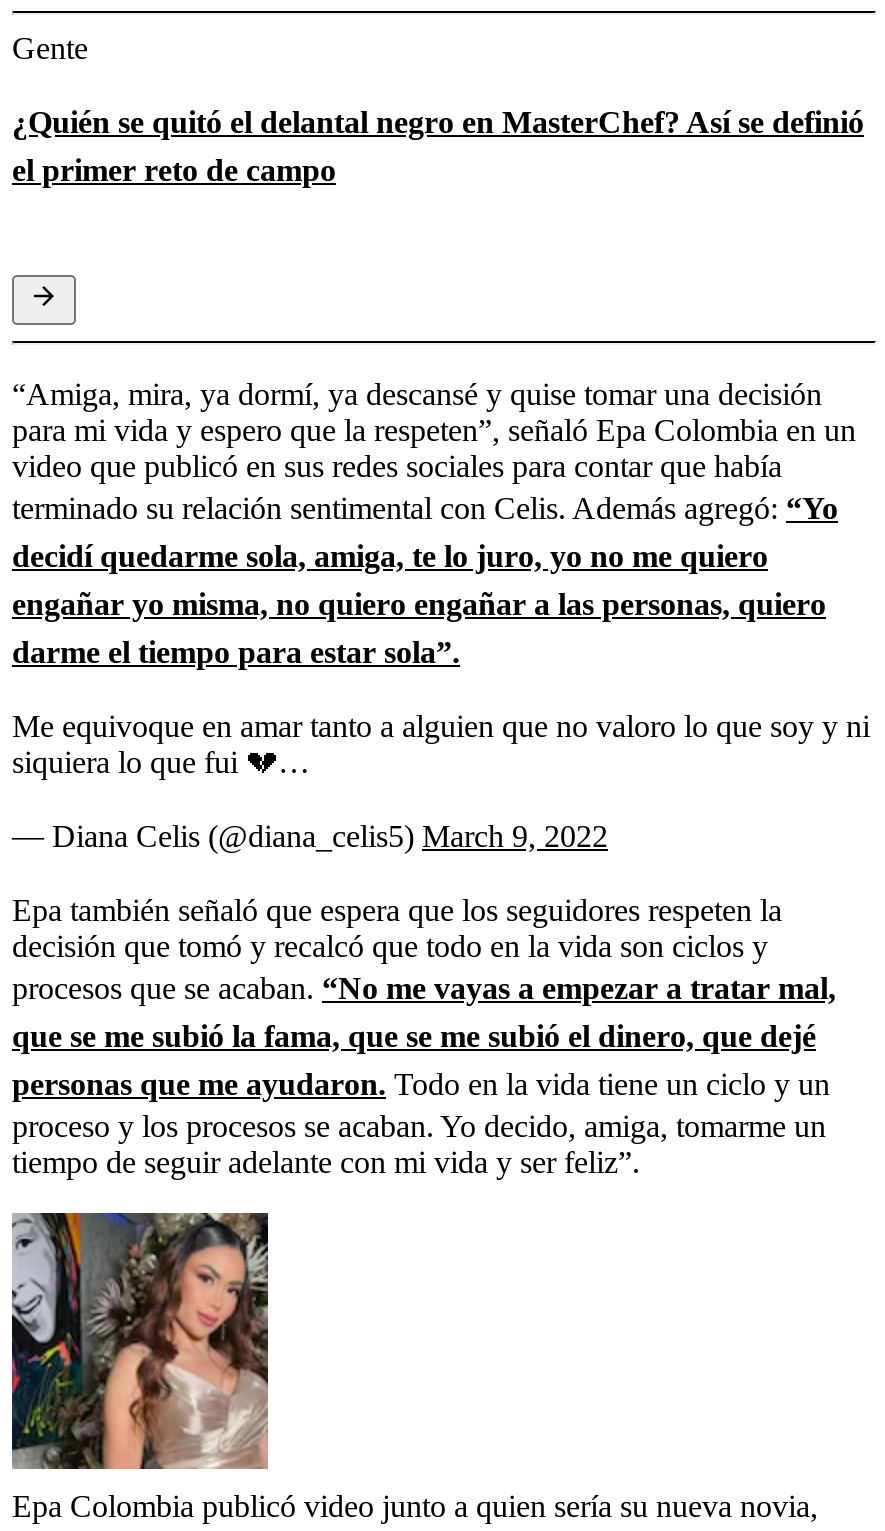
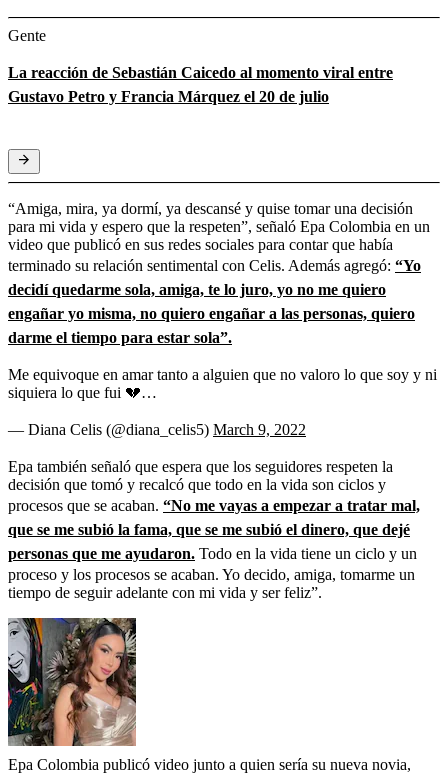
- ¿Quién se quitó el delantal negro en MasterChef? Así se definió
- el primer reto de campo
+ La reacción de Sebastián Caicedo al momento viral entre
+ Gustavo Petro y Francia Márquez el 20 de julio
